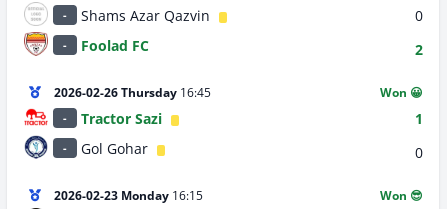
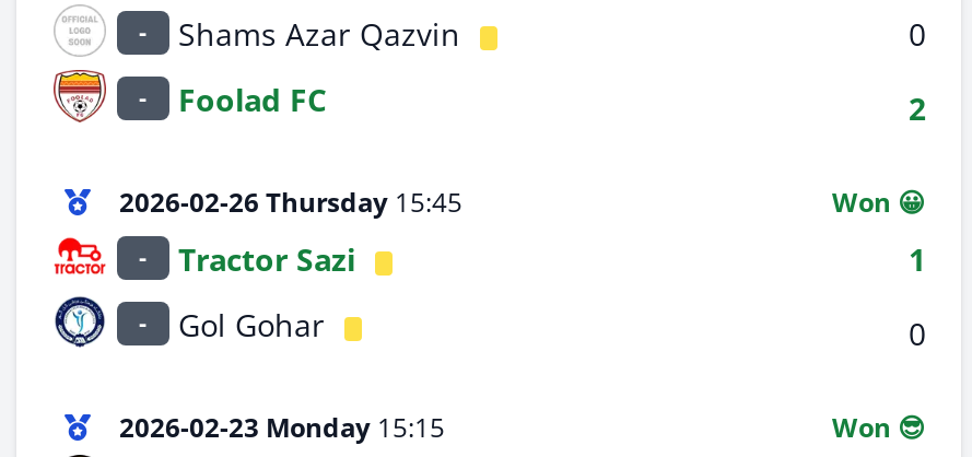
- 2026-02-26 Thursday 16:45
+ 2026-02-26 Thursday 15:45

- 2026-02-23 Monday 16:15
+ 2026-02-23 Monday 15:15
